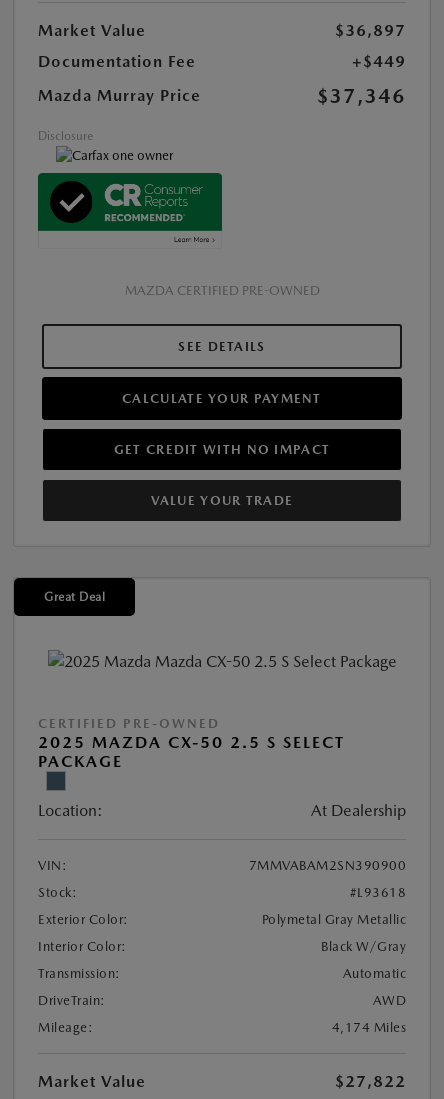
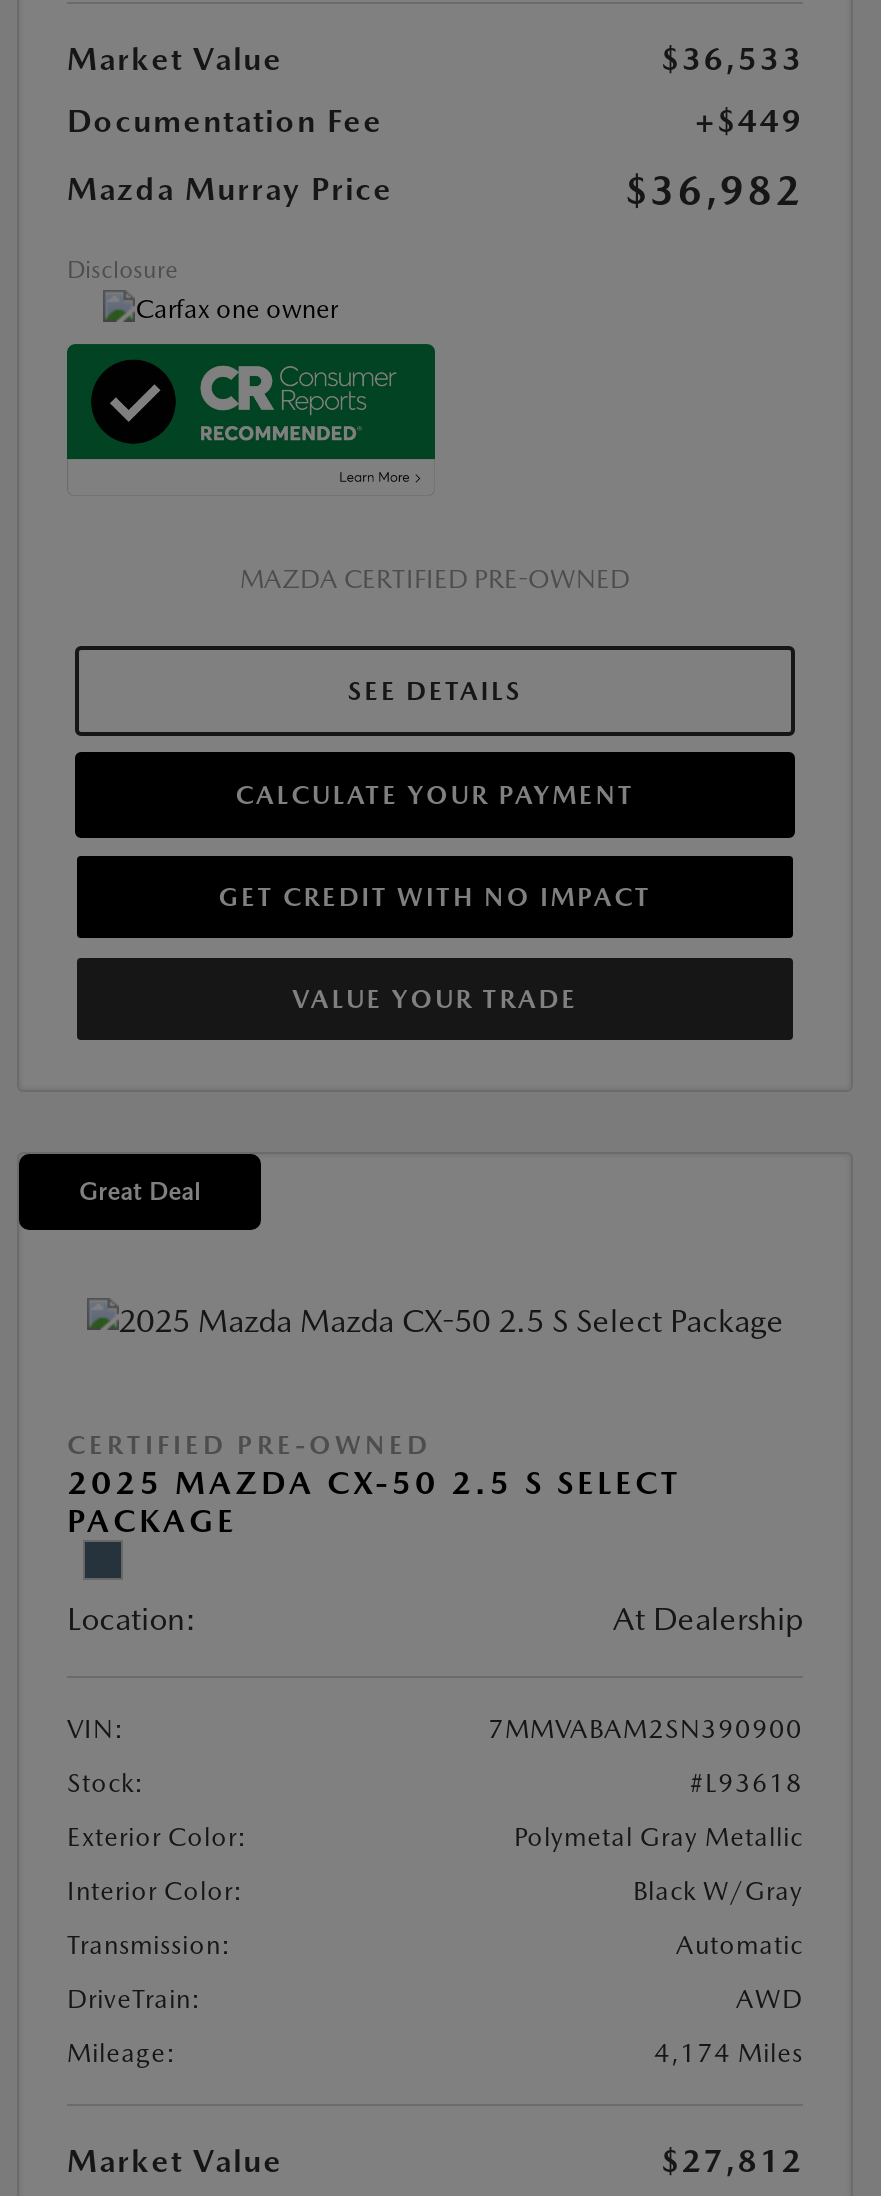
- $36,897
+ $36,533

- $37,346
+ $36,982

- $27,822
+ $27,812
